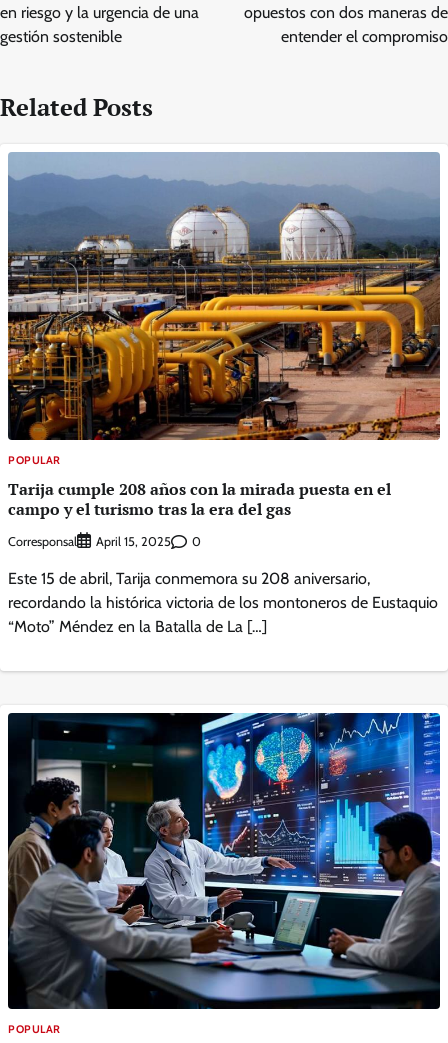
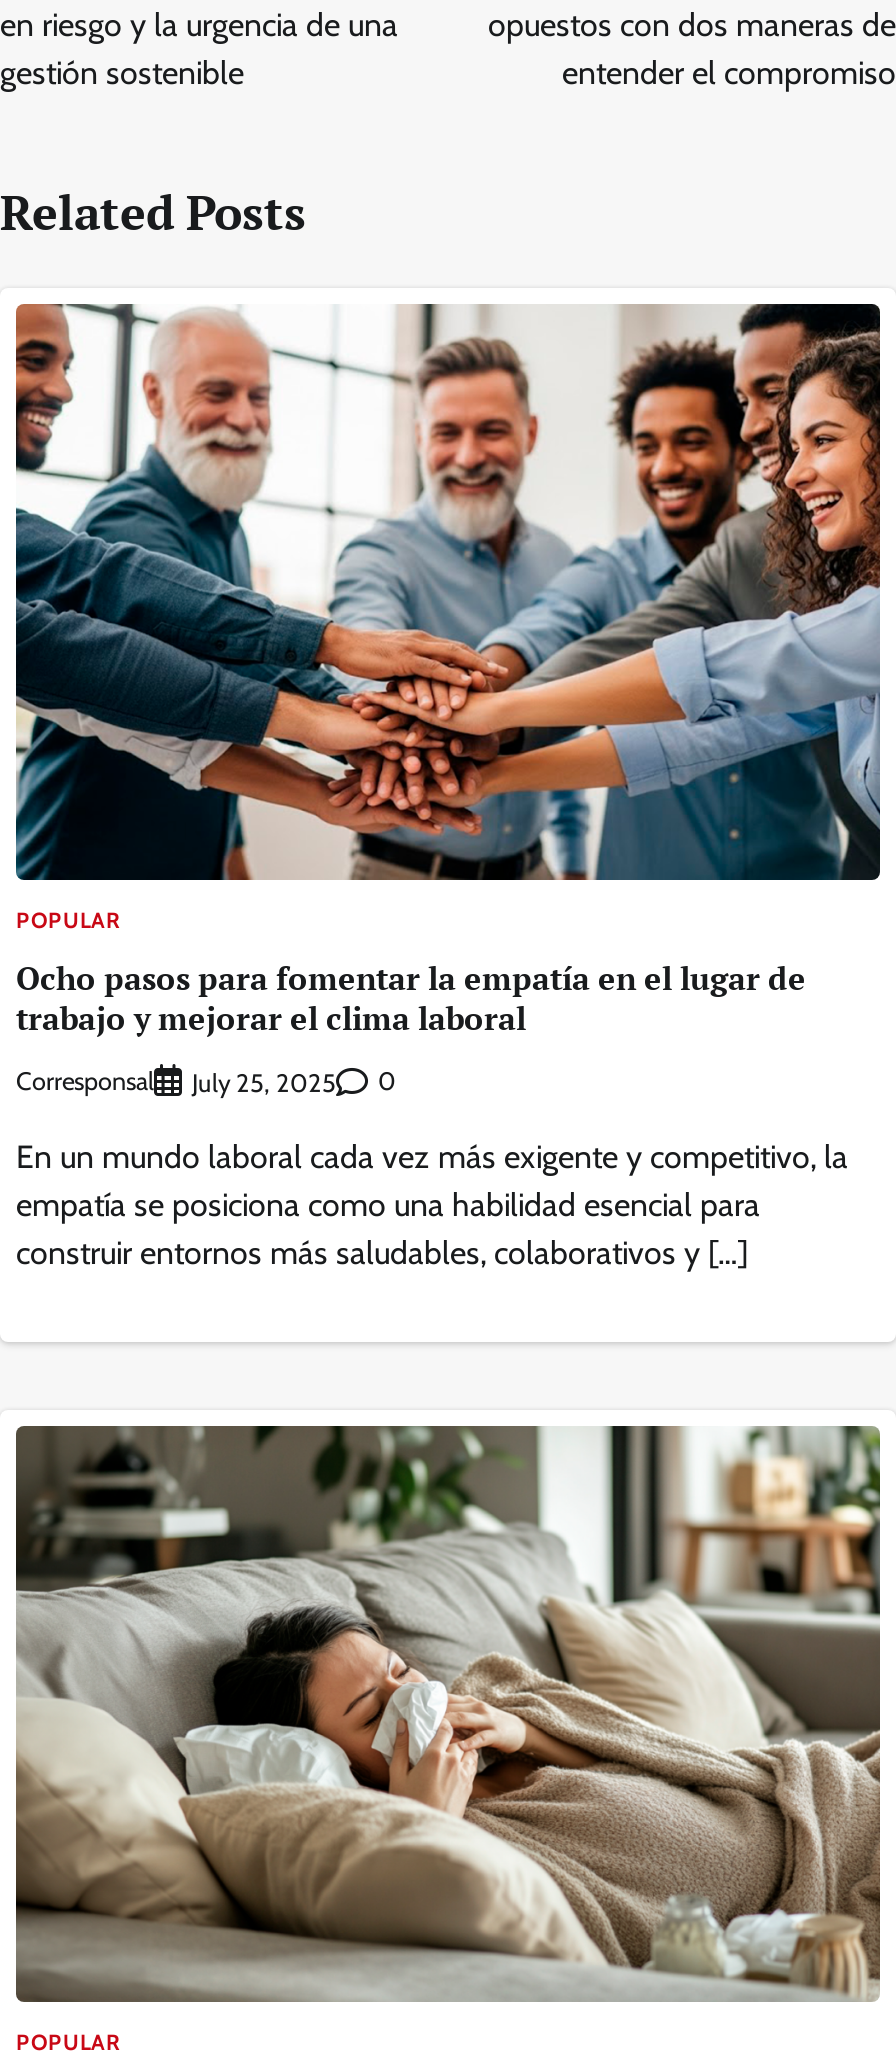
- [image]
- Tarija cumple 208 años con la mirada puesta en el
- campo y el turismo tras la era del gas
+ [image]
+ Ocho pasos para fomentar la empatía en el lugar de
+ trabajo y mejorar el clima laboral

- April 15, 2025
+ July 25, 2025

- Este 15 de abril, Tarija conmemora su 208 aniversario,
- recordando la histórica victoria de los montoneros de Eustaquio
- “Moto” Méndez en la Batalla de La […]
+ En un mundo laboral cada vez más exigente y competitivo, la
+ empatía se posiciona como una habilidad esencial para
+ construir entornos más saludables, colaborativos y […]

- [image]
+ [image]
